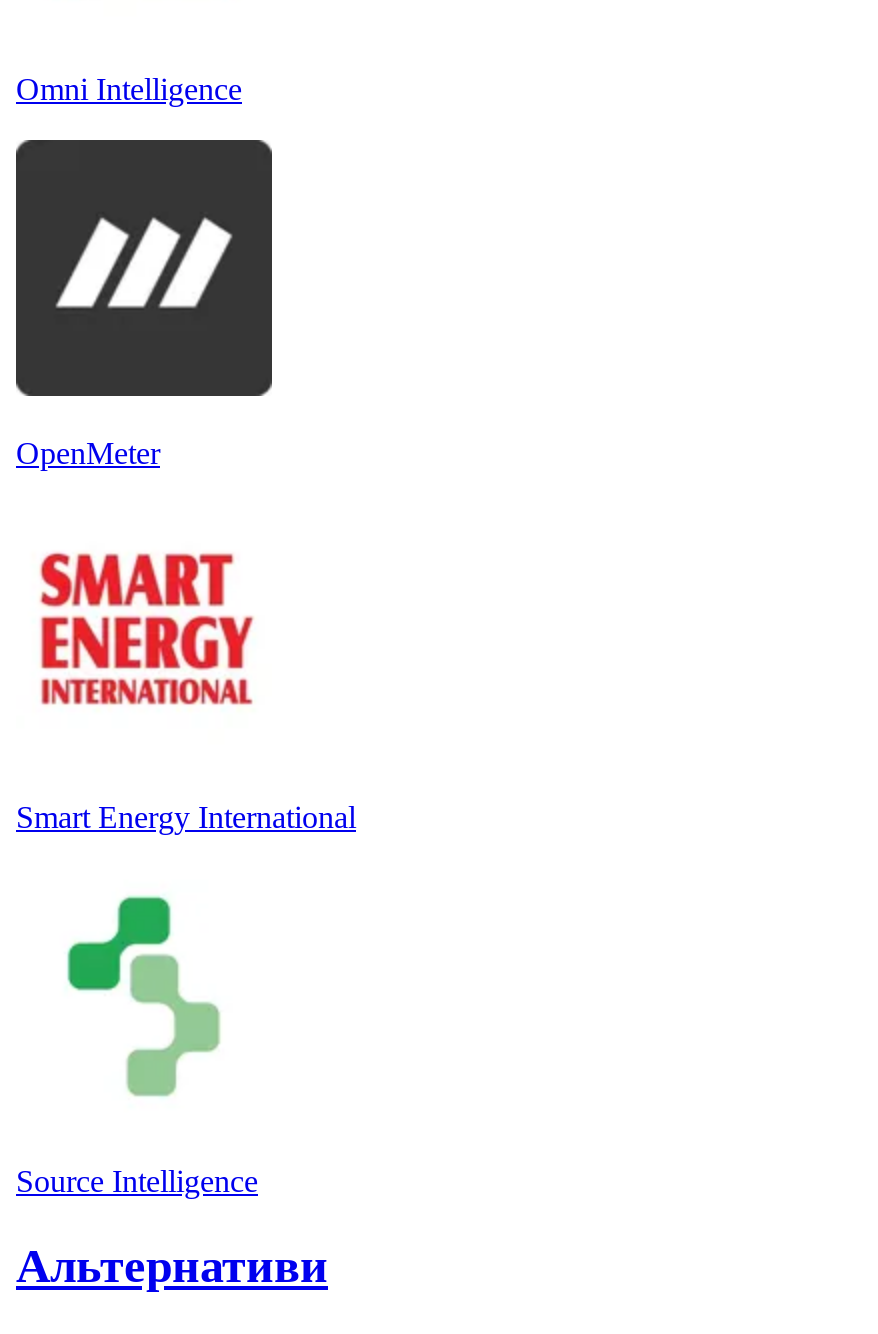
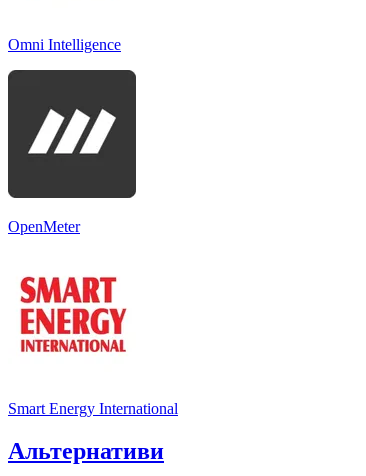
- [image]
- Source Intelligence
